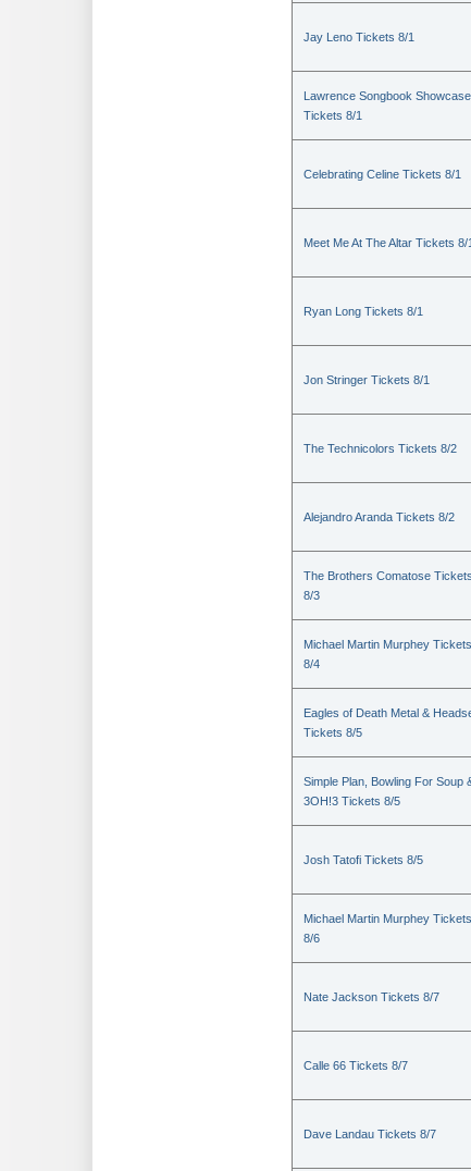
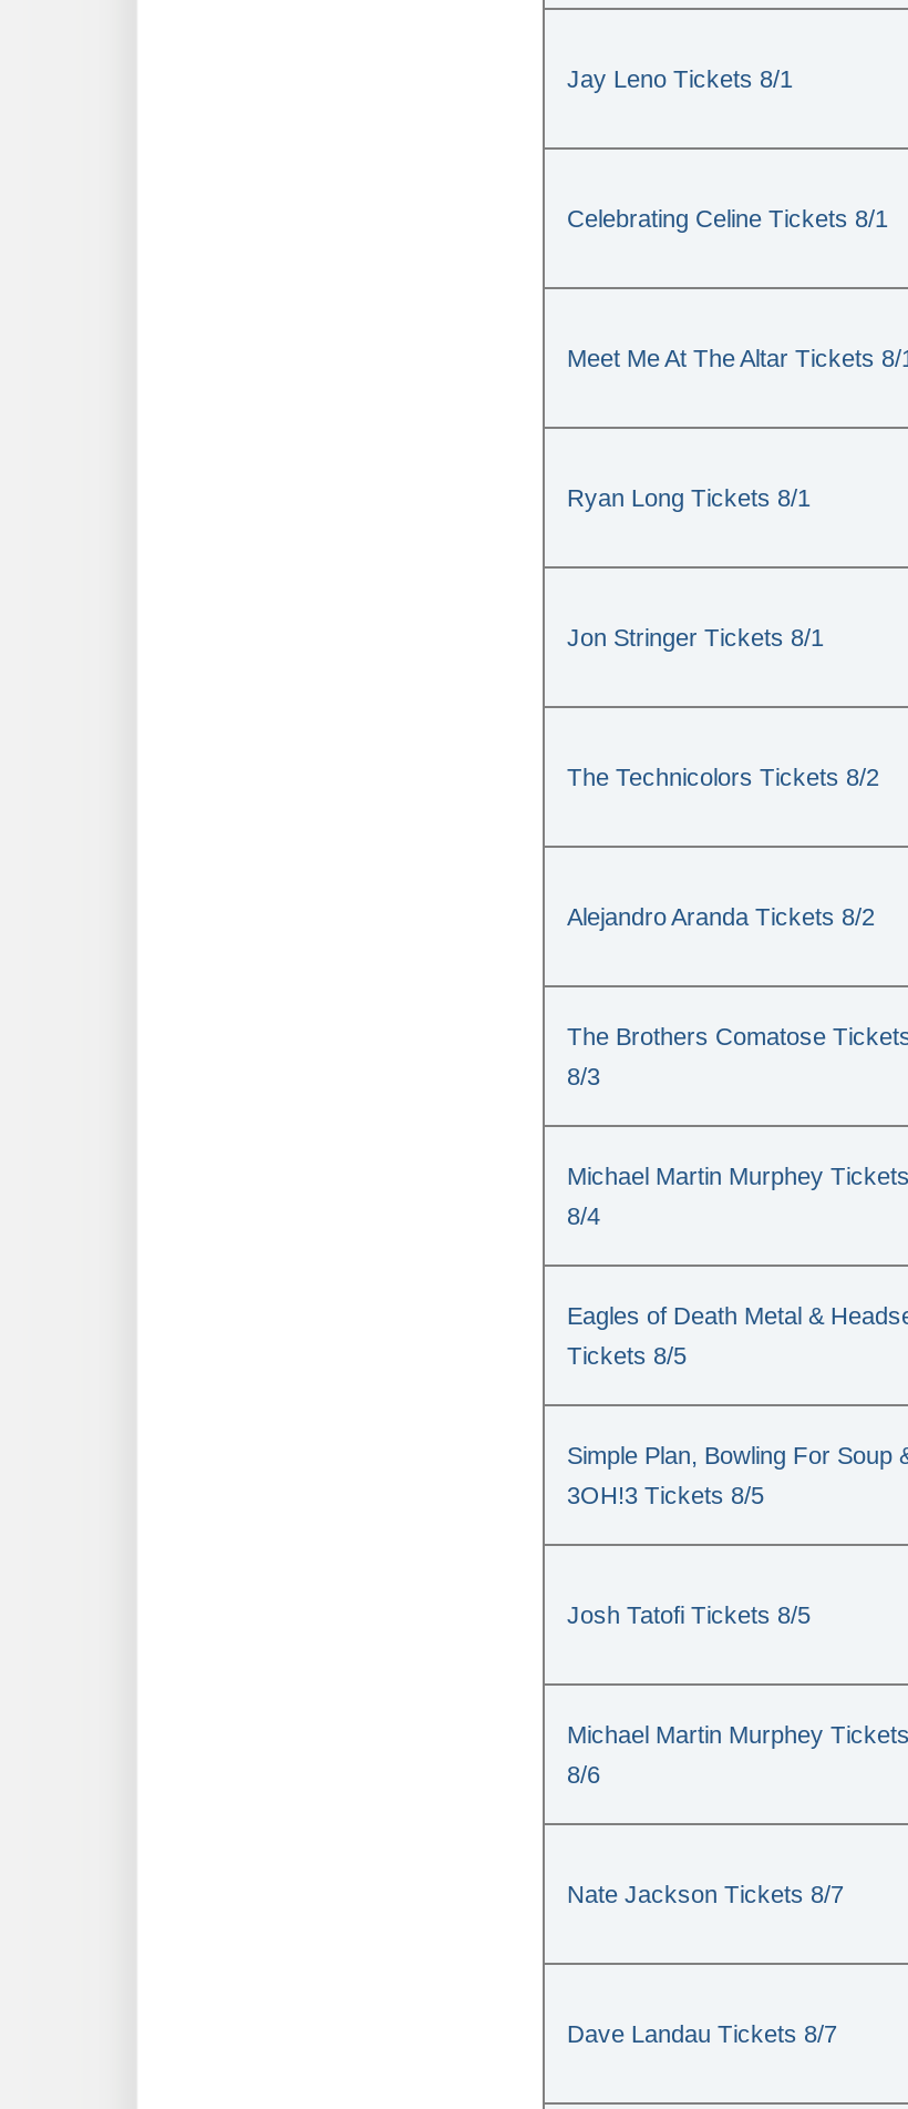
- Lawrence Songbook Showcase
- Tickets 8/1

- Calle 66 Tickets 8/7
